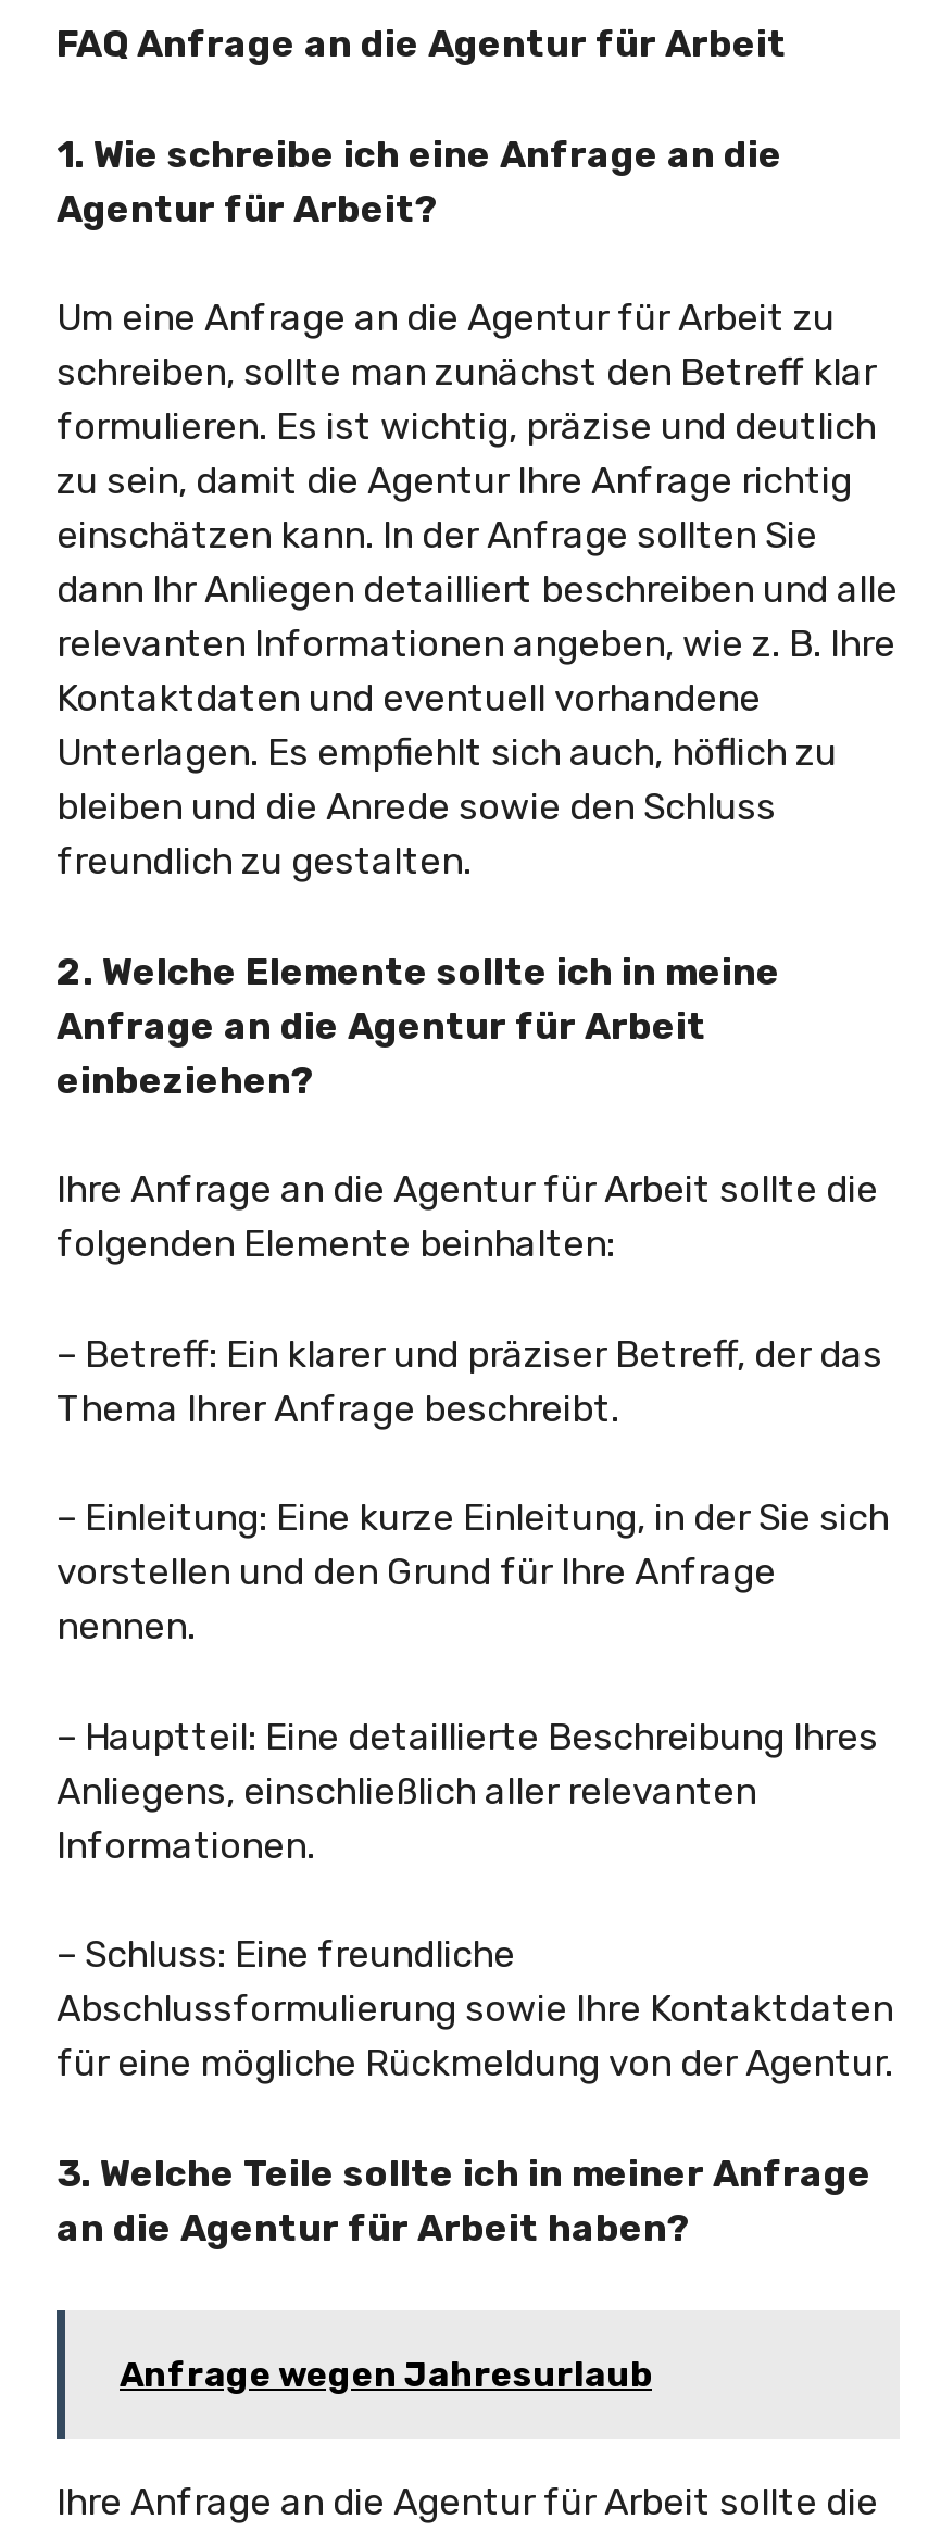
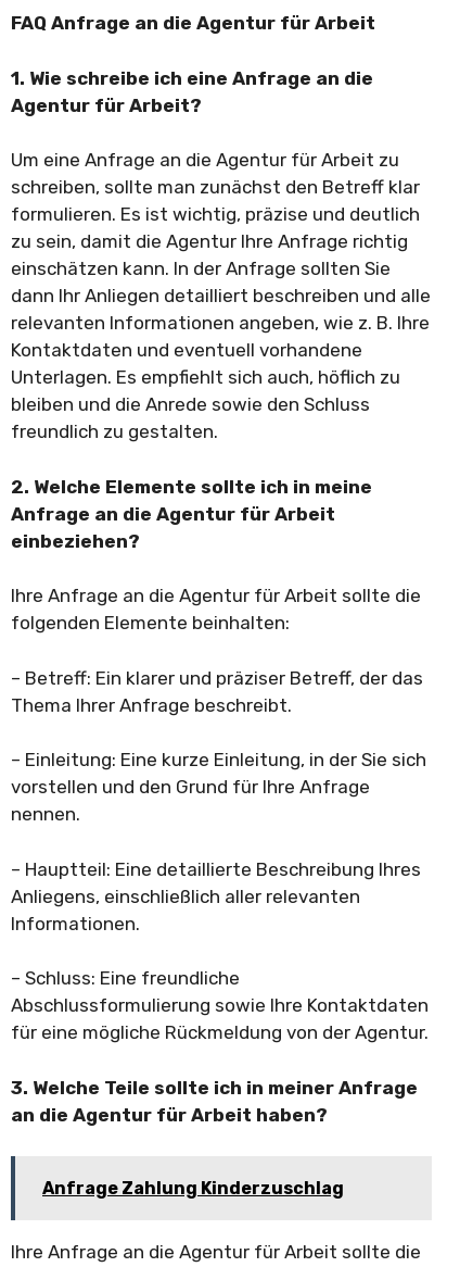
- Anfrage wegen Jahresurlaub
+ Anfrage Zahlung Kinderzuschlag
